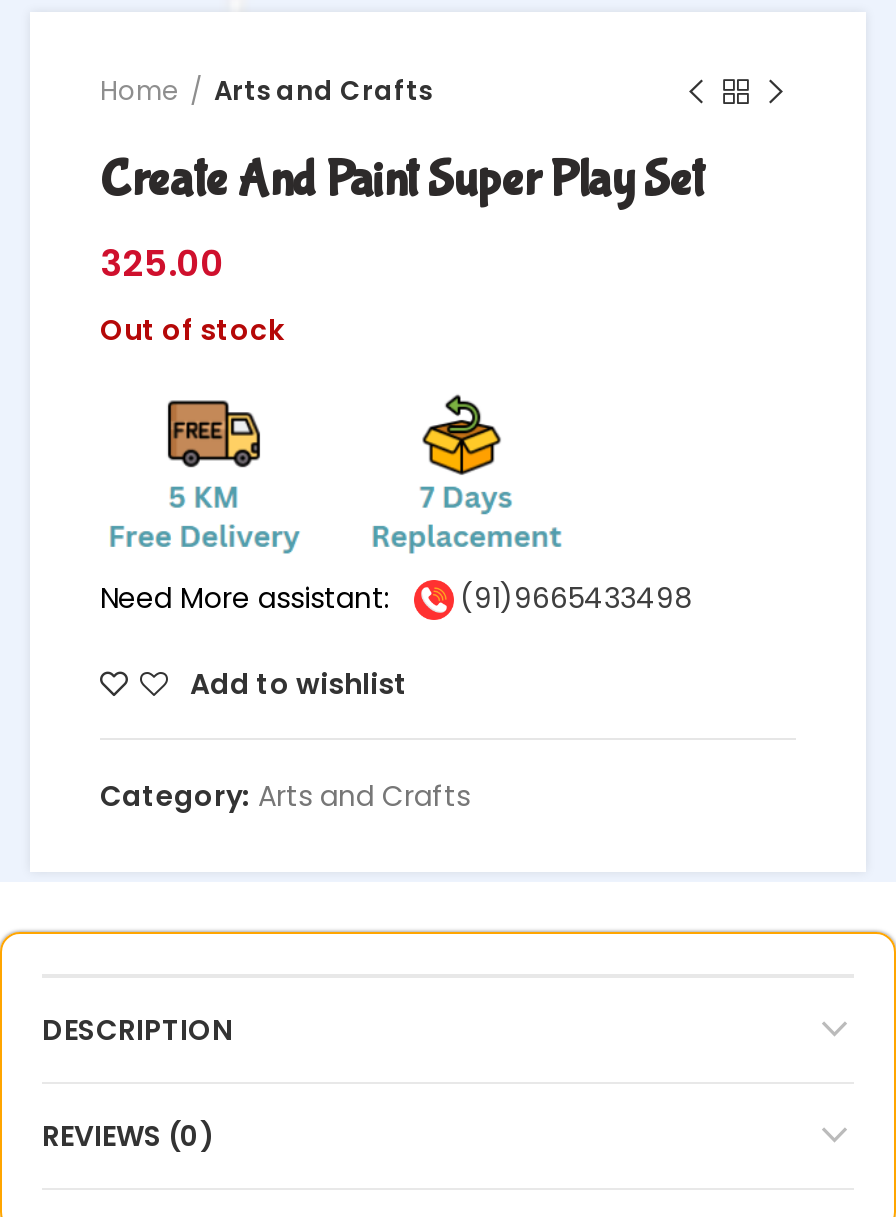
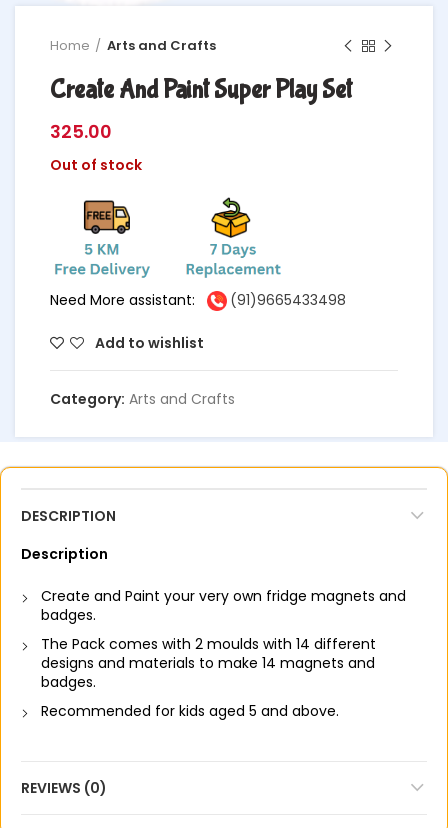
+ Description
+ Create and Paint your very own fridge magnets and
+ badges.
+ The Pack comes with 2 moulds with 14 different
+ designs and materials to make 14 magnets and
+ badges.
+ Recommended for kids aged 5 and above.
